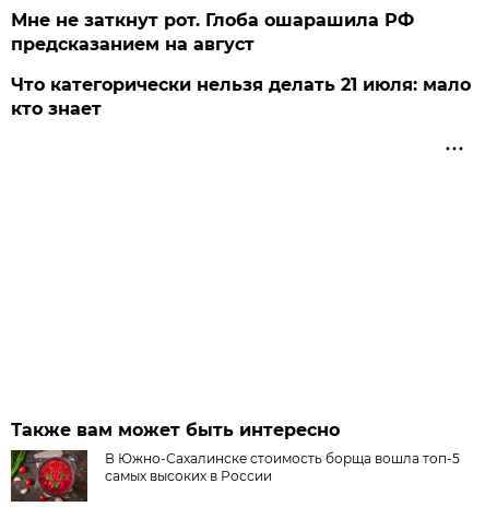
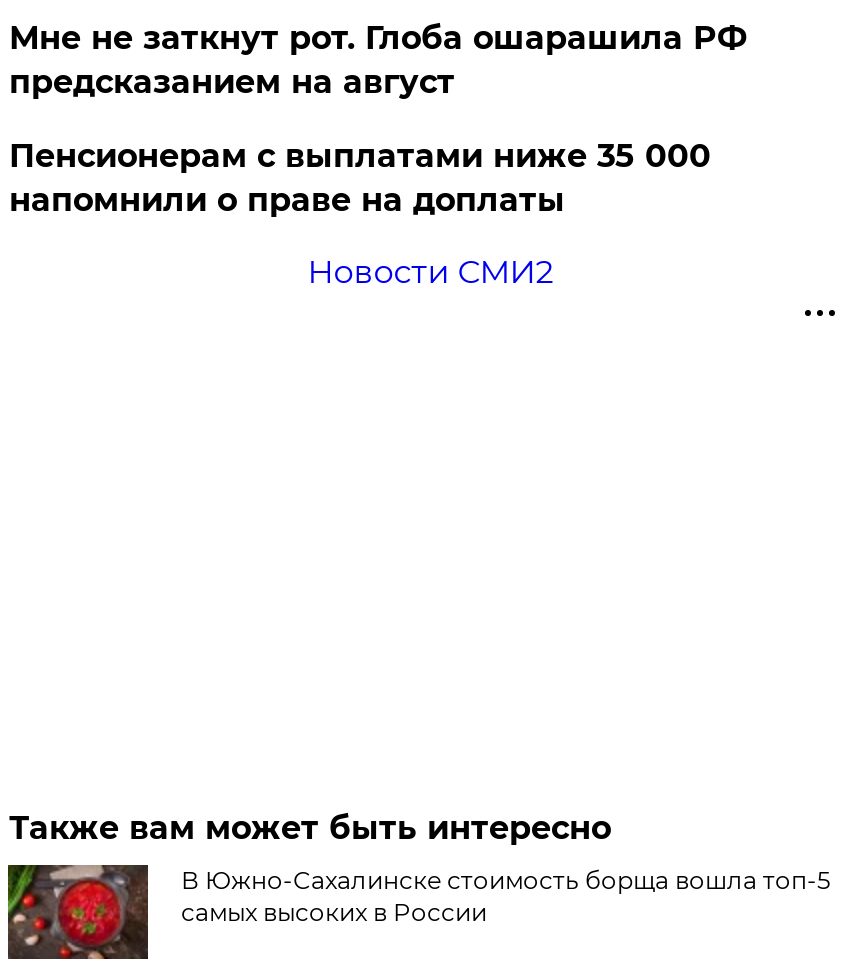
- Что категорически нельзя делать 21 июля: мало
- кто знает
+ Пенсионерам с выплатами ниже 35 000
+ напомнили о праве на доплаты
+ Новости СМИ2
